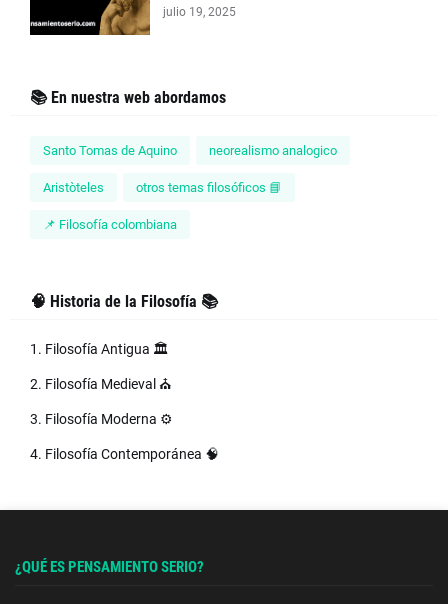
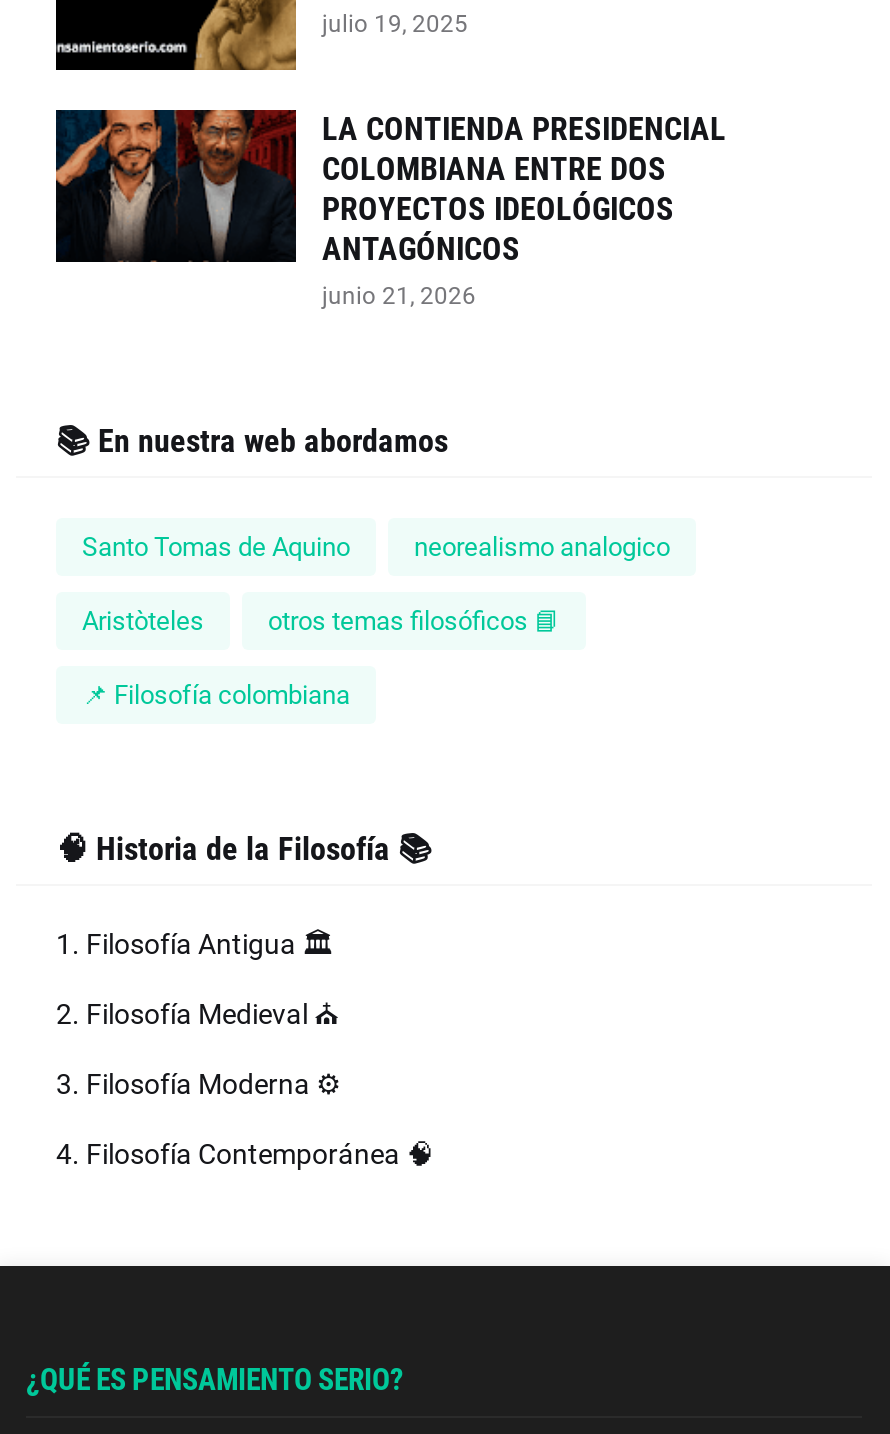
+ [image]
+ LA CONTIENDA PRESIDENCIAL
+ COLOMBIANA ENTRE DOS
+ PROYECTOS IDEOLÓGICOS
+ ANTAGÓNICOS
+ junio 21, 2026
